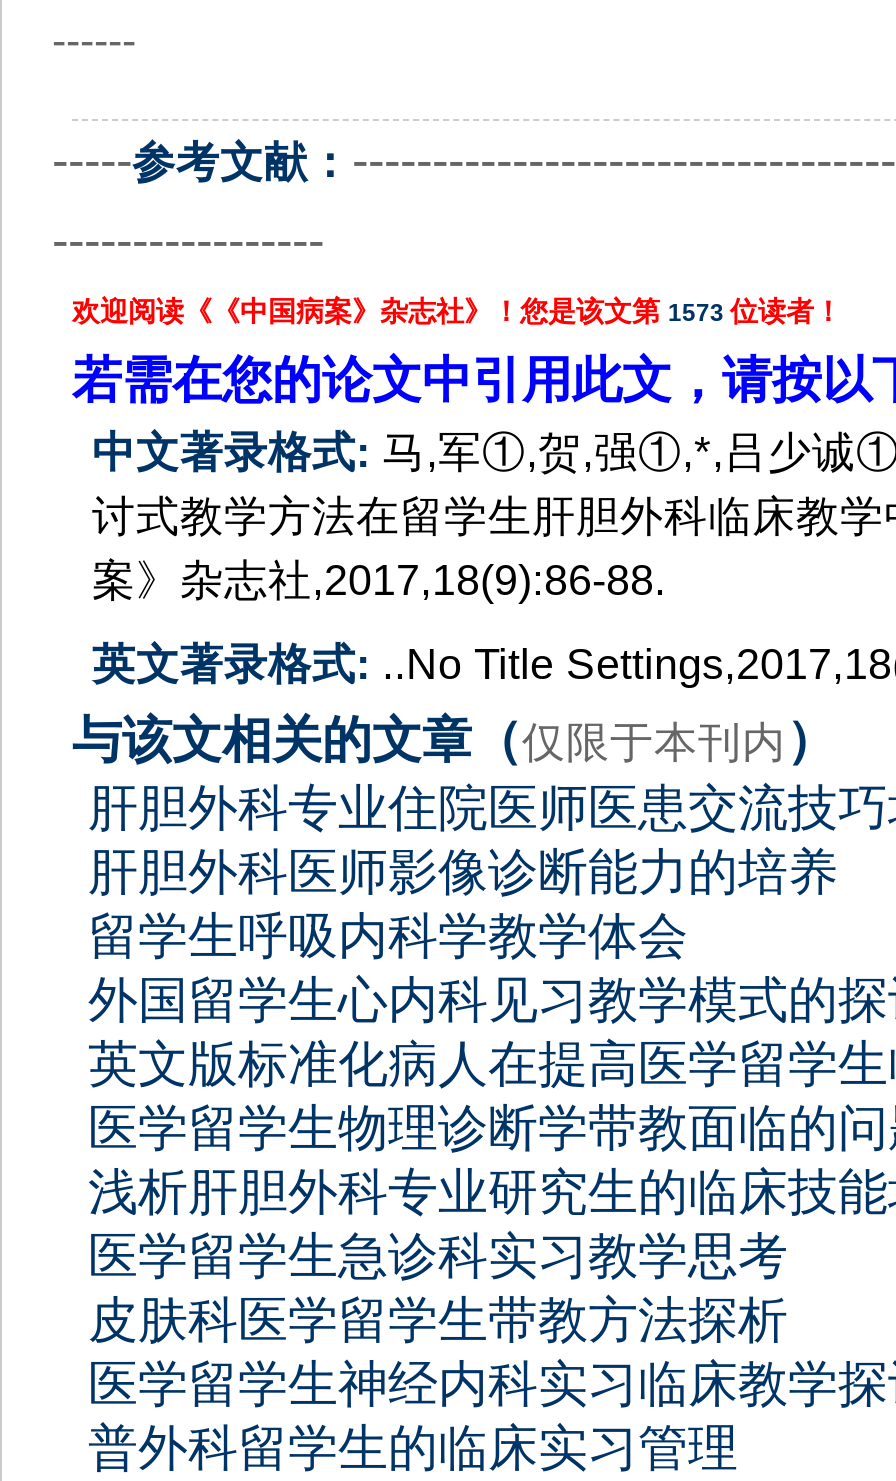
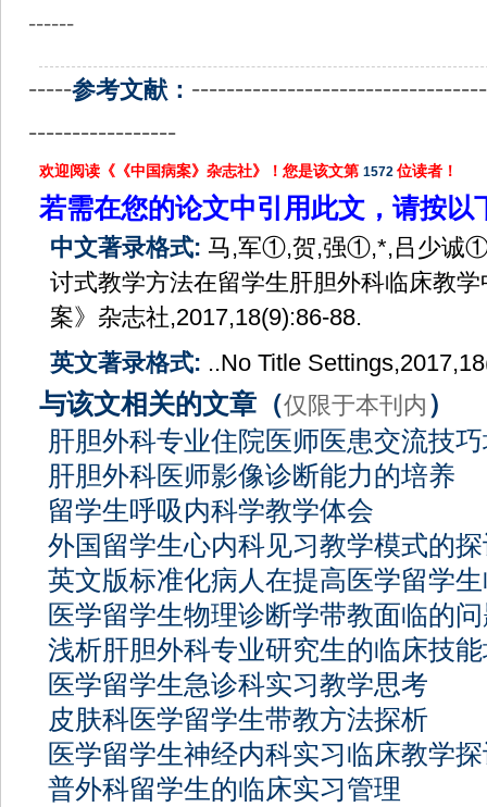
- 欢迎阅读《《中国病案》杂志社》！您是该文第1573位读者！
+ 欢迎阅读《《中国病案》杂志社》！您是该文第1572位读者！
